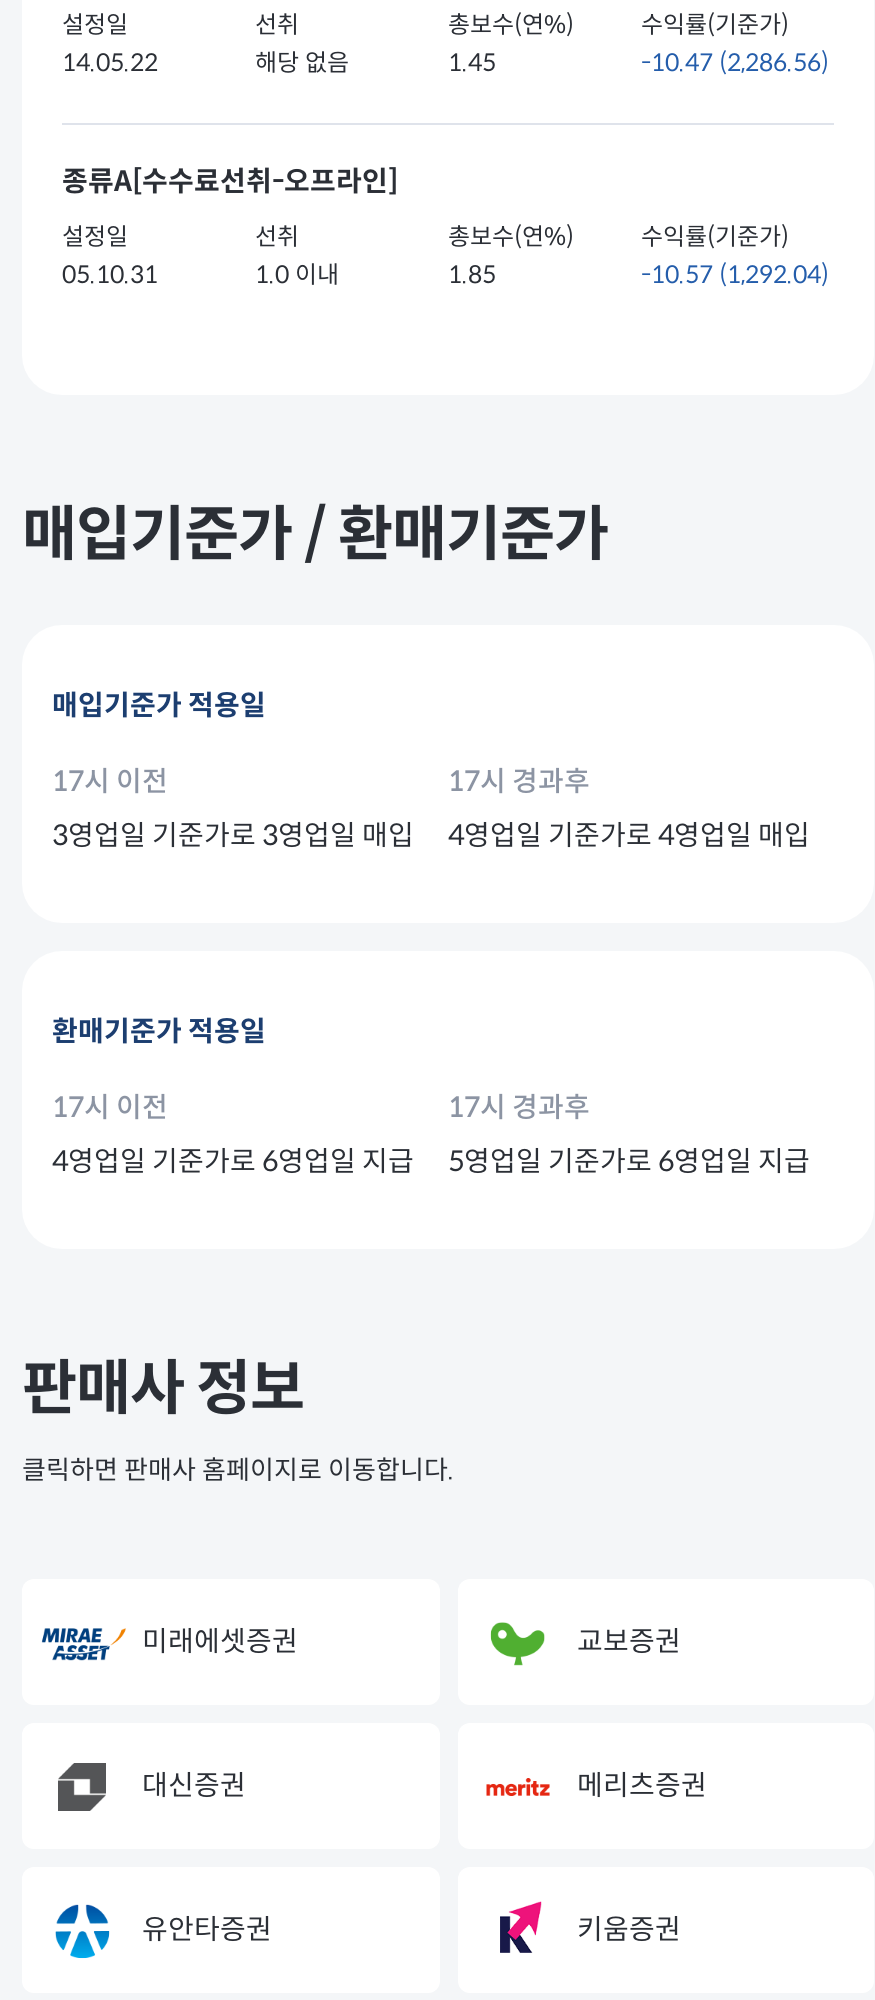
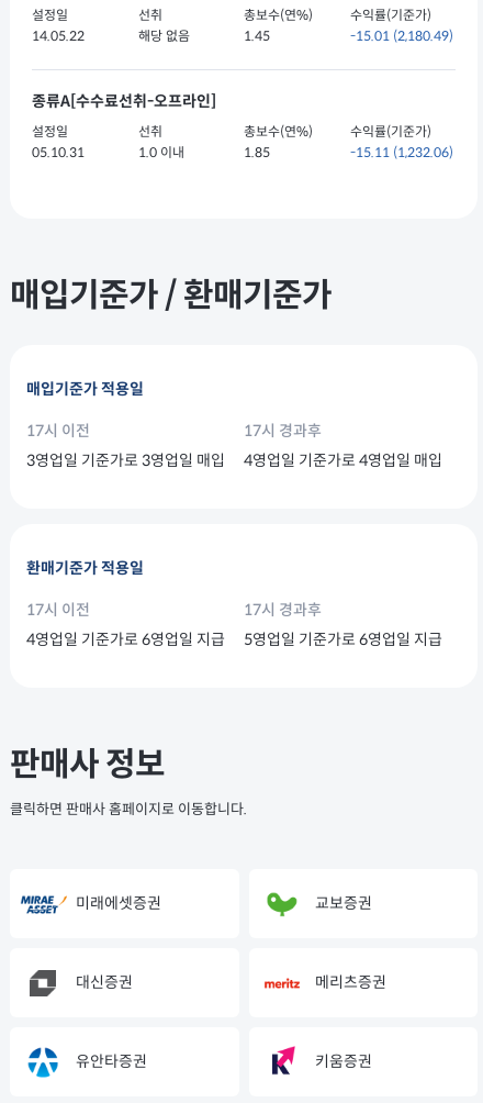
- -10.47 (2,286.56)
+ -15.01 (2,180.49)

- -10.57 (1,292.04)
+ -15.11 (1,232.06)
